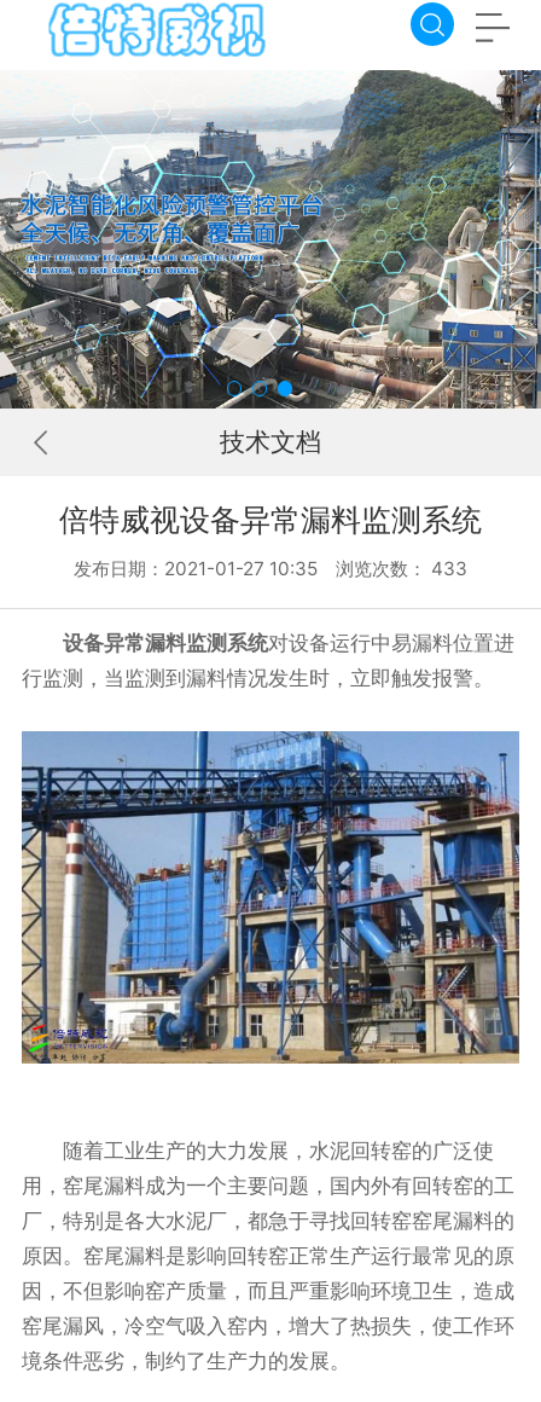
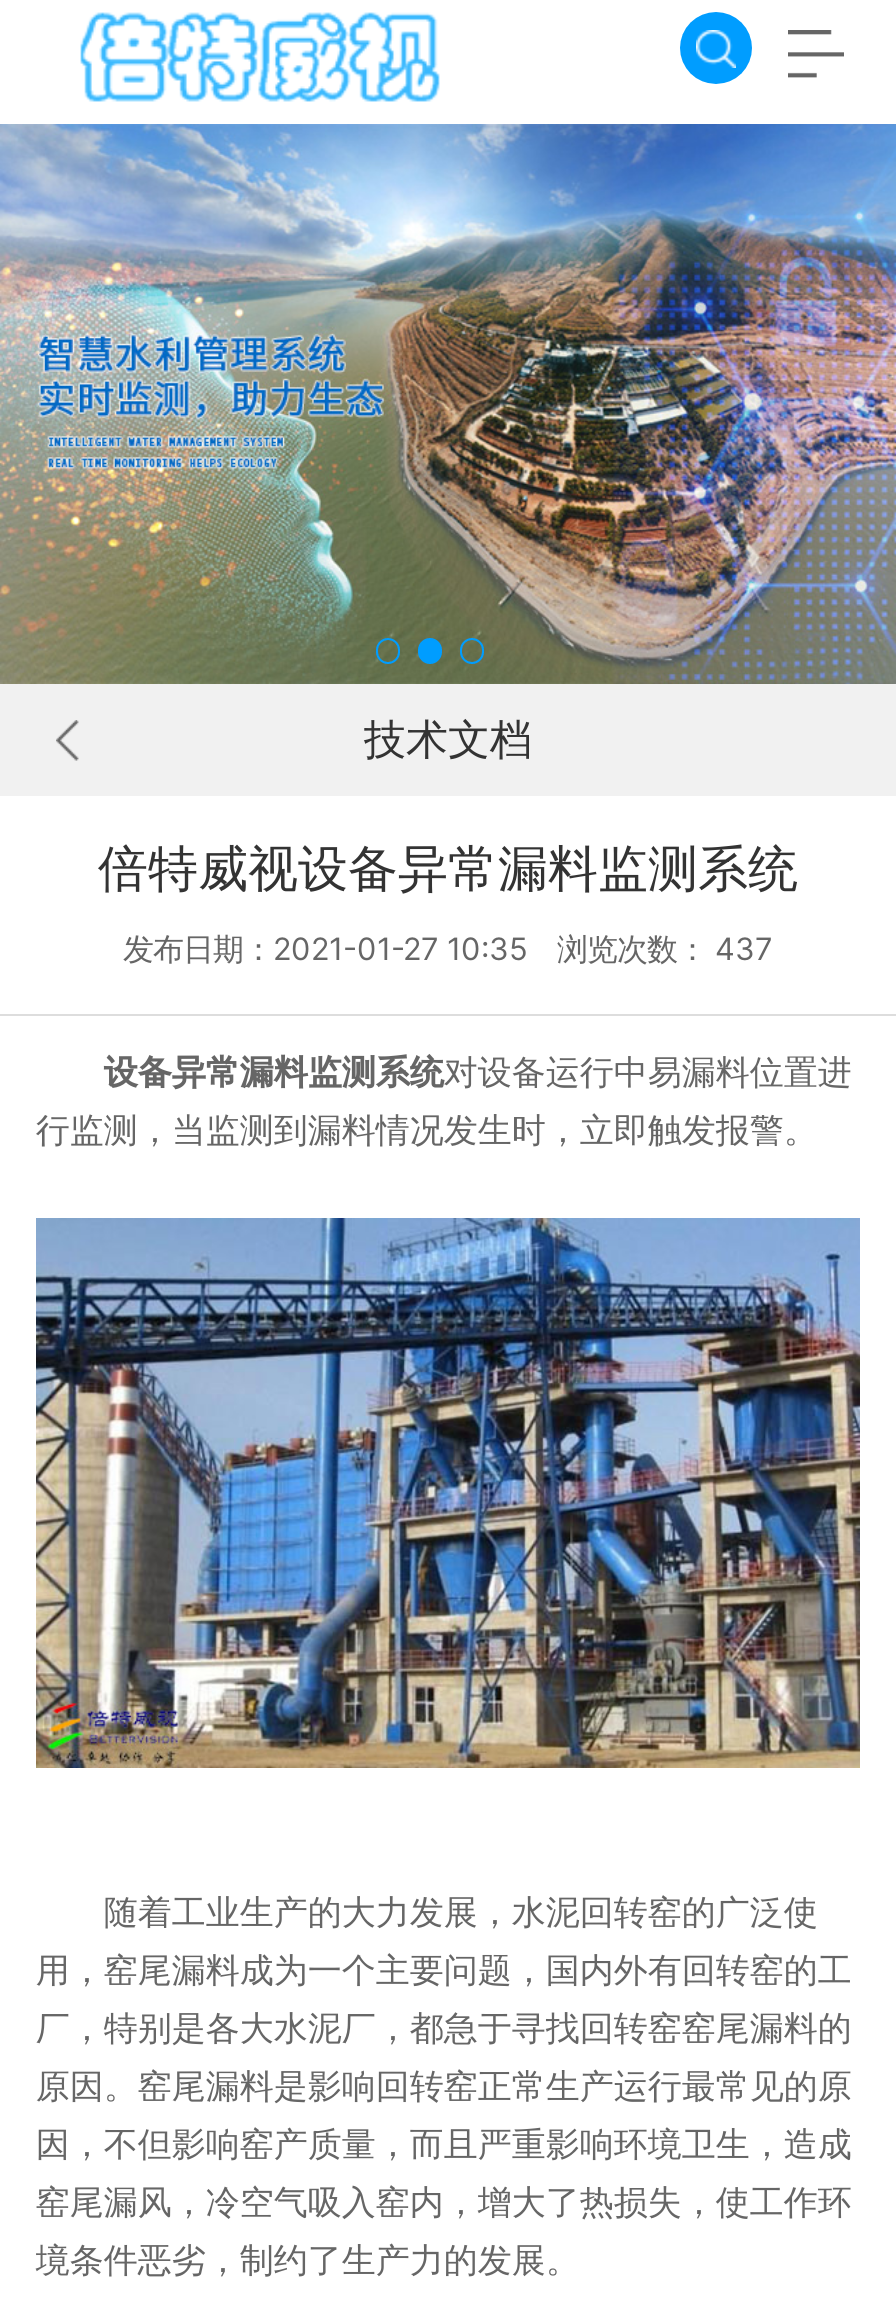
- [image]
+ [image]

- 发布日期：2021-01-27 10:35 浏览次数：433
+ 发布日期：2021-01-27 10:35 浏览次数：437
